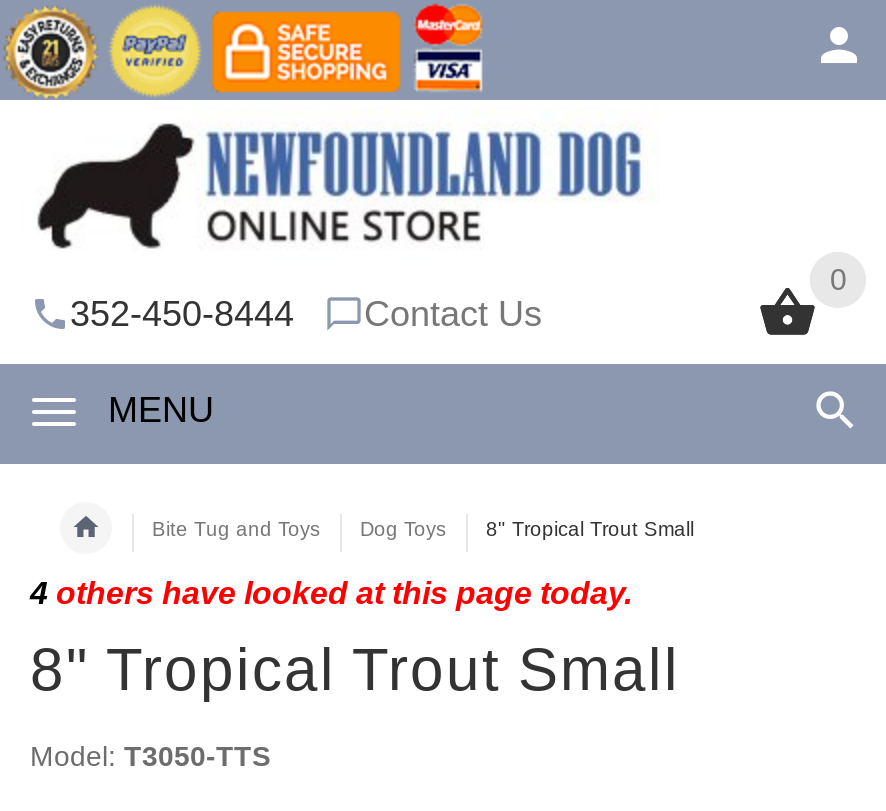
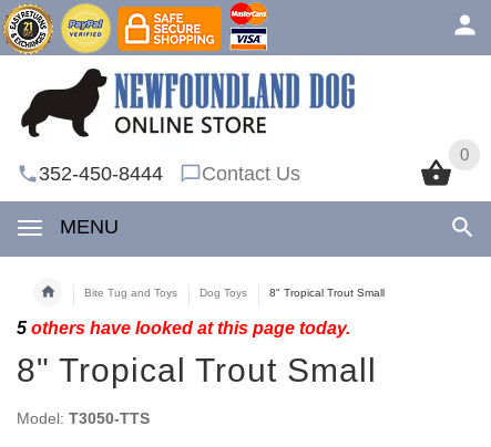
- 4 others have looked at this page today.
+ 5 others have looked at this page today.
